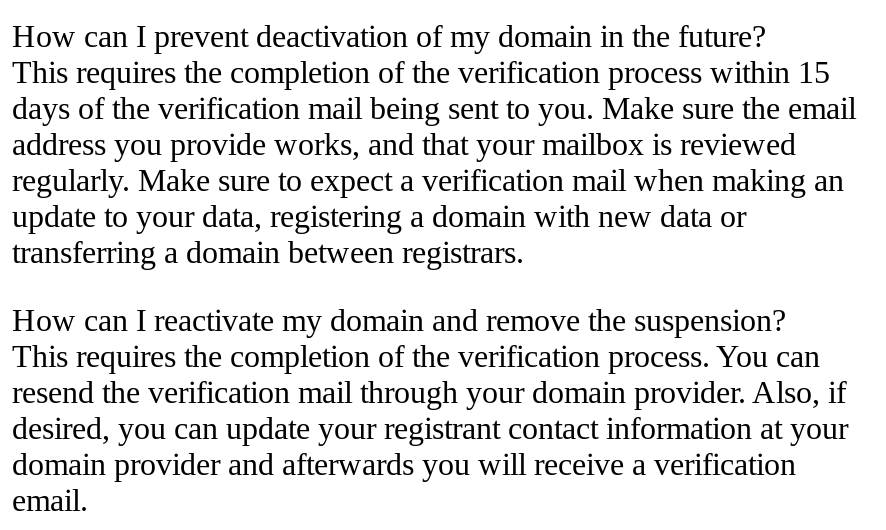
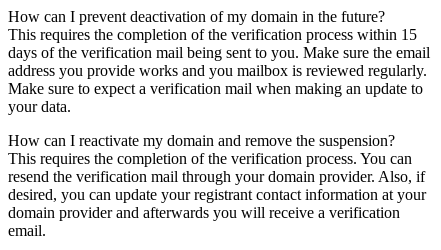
- address you provide works, and that your mailbox is reviewed
- regularly. Make sure to expect a verification mail when making an
- update to your data, registering a domain with new data or
- transferring a domain between registrars.
+ address you provide works and you mailbox is reviewed regularly.
+ Make sure to expect a verification mail when making an update to
+ your data.
